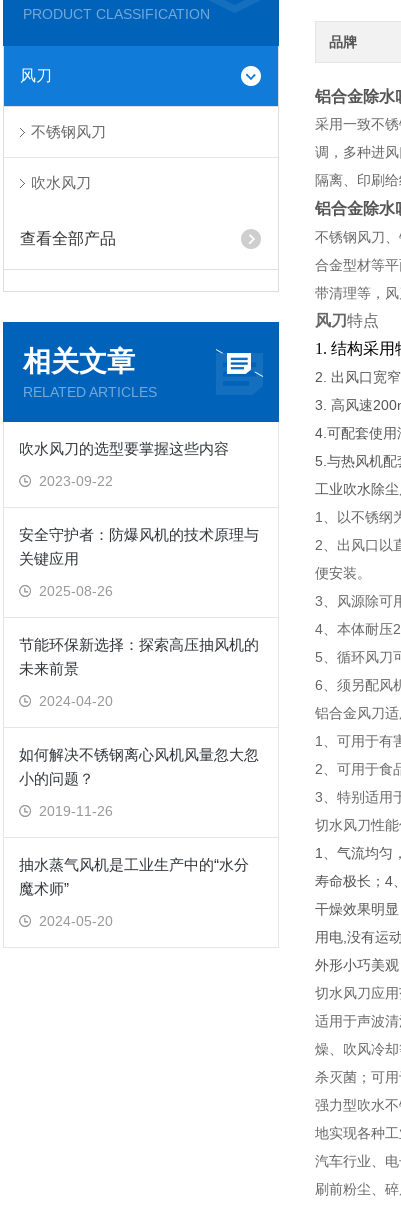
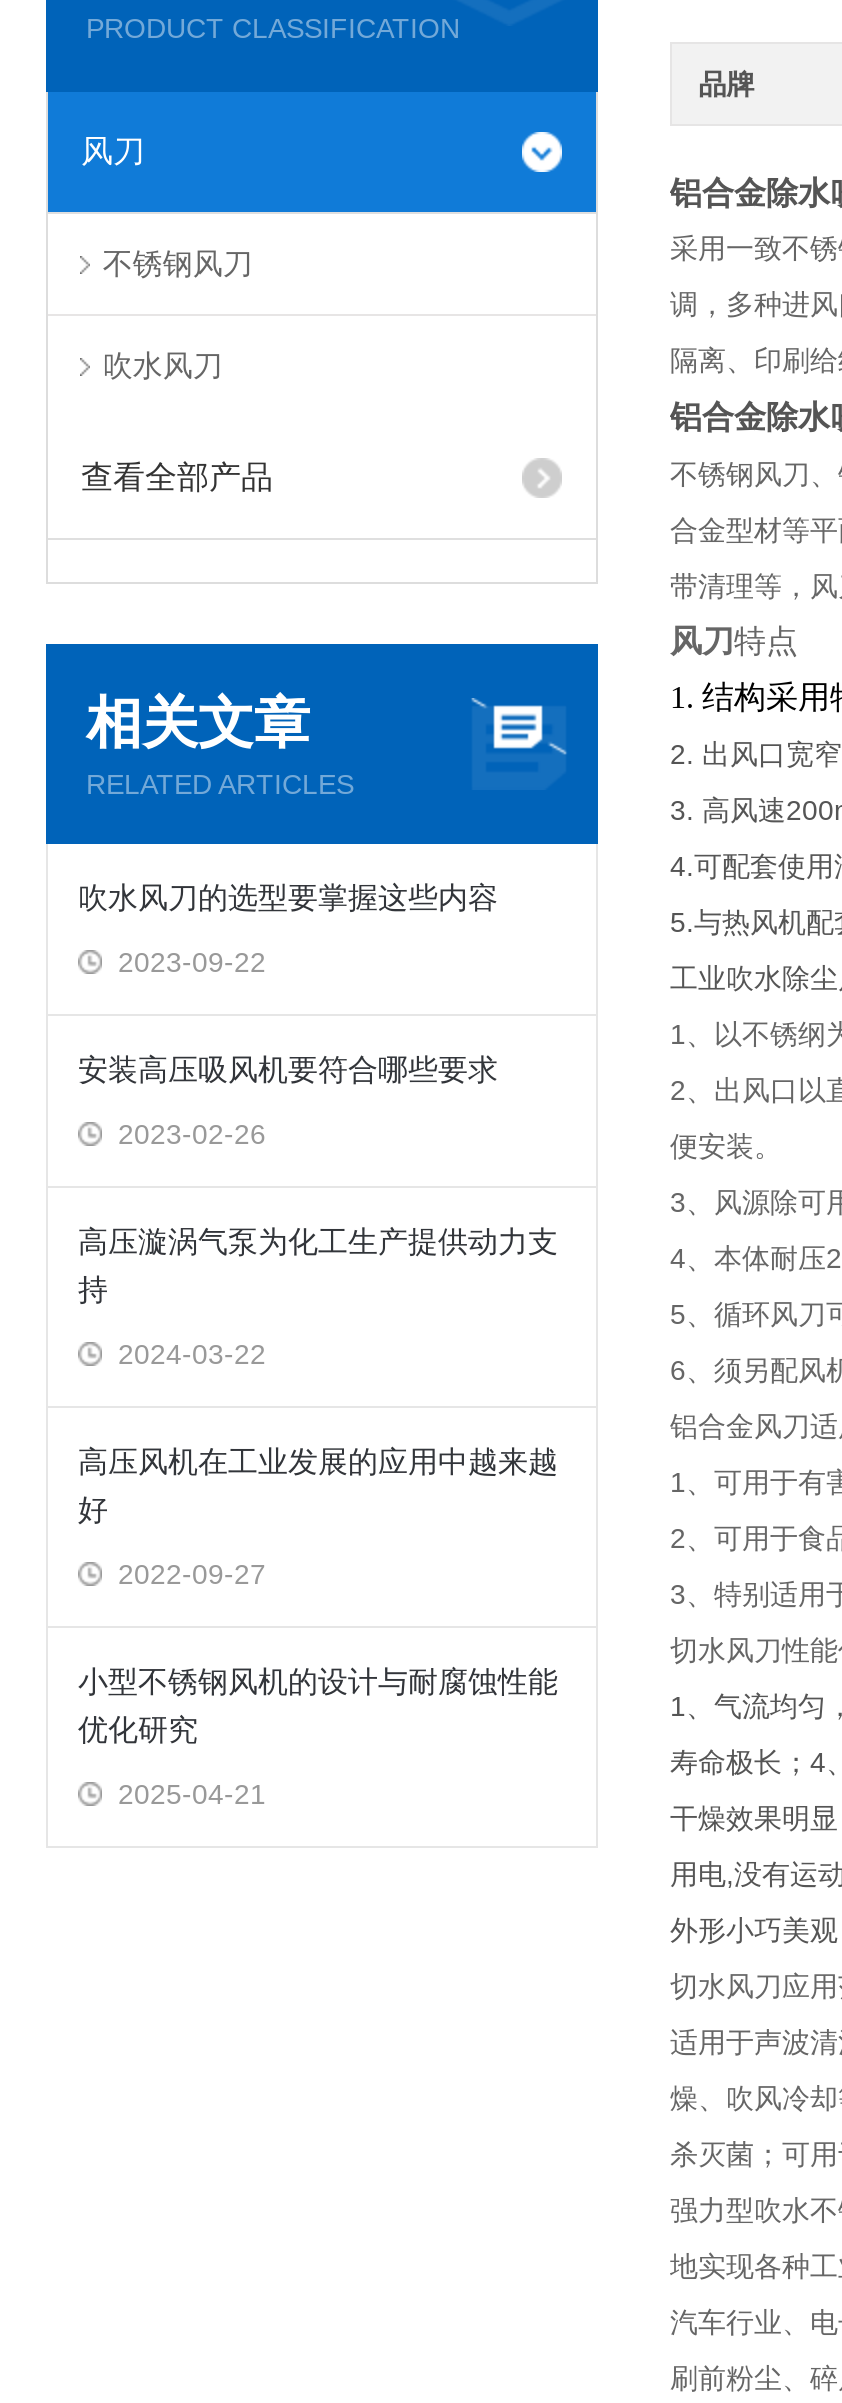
- 安全守护者：防爆风机的技术原理与
- 关键应用
+ 安装高压吸风机要符合哪些要求

- 2025-08-26
+ 2023-02-26

- 节能环保新选择：探索高压抽风机的
- 未来前景
+ 高压漩涡气泵为化工生产提供动力支
+ 持

- 2024-04-20
+ 2024-03-22

- 如何解决不锈钢离心风机风量忽大忽
- 小的问题？
+ 高压风机在工业发展的应用中越来越
+ 好

- 2019-11-26
+ 2022-09-27

- 抽水蒸气风机是工业生产中的“水分
- 魔术师”
+ 小型不锈钢风机的设计与耐腐蚀性能
+ 优化研究

- 2024-05-20
+ 2025-04-21
